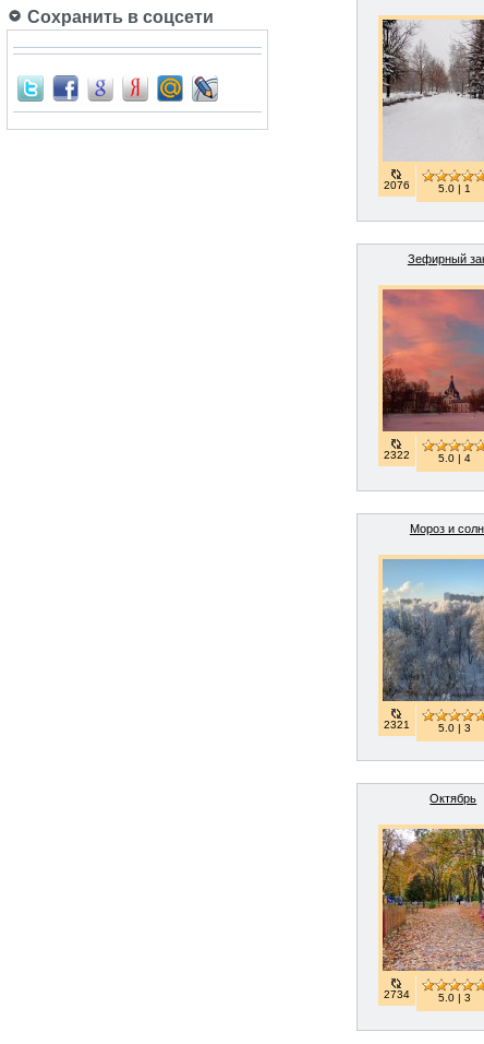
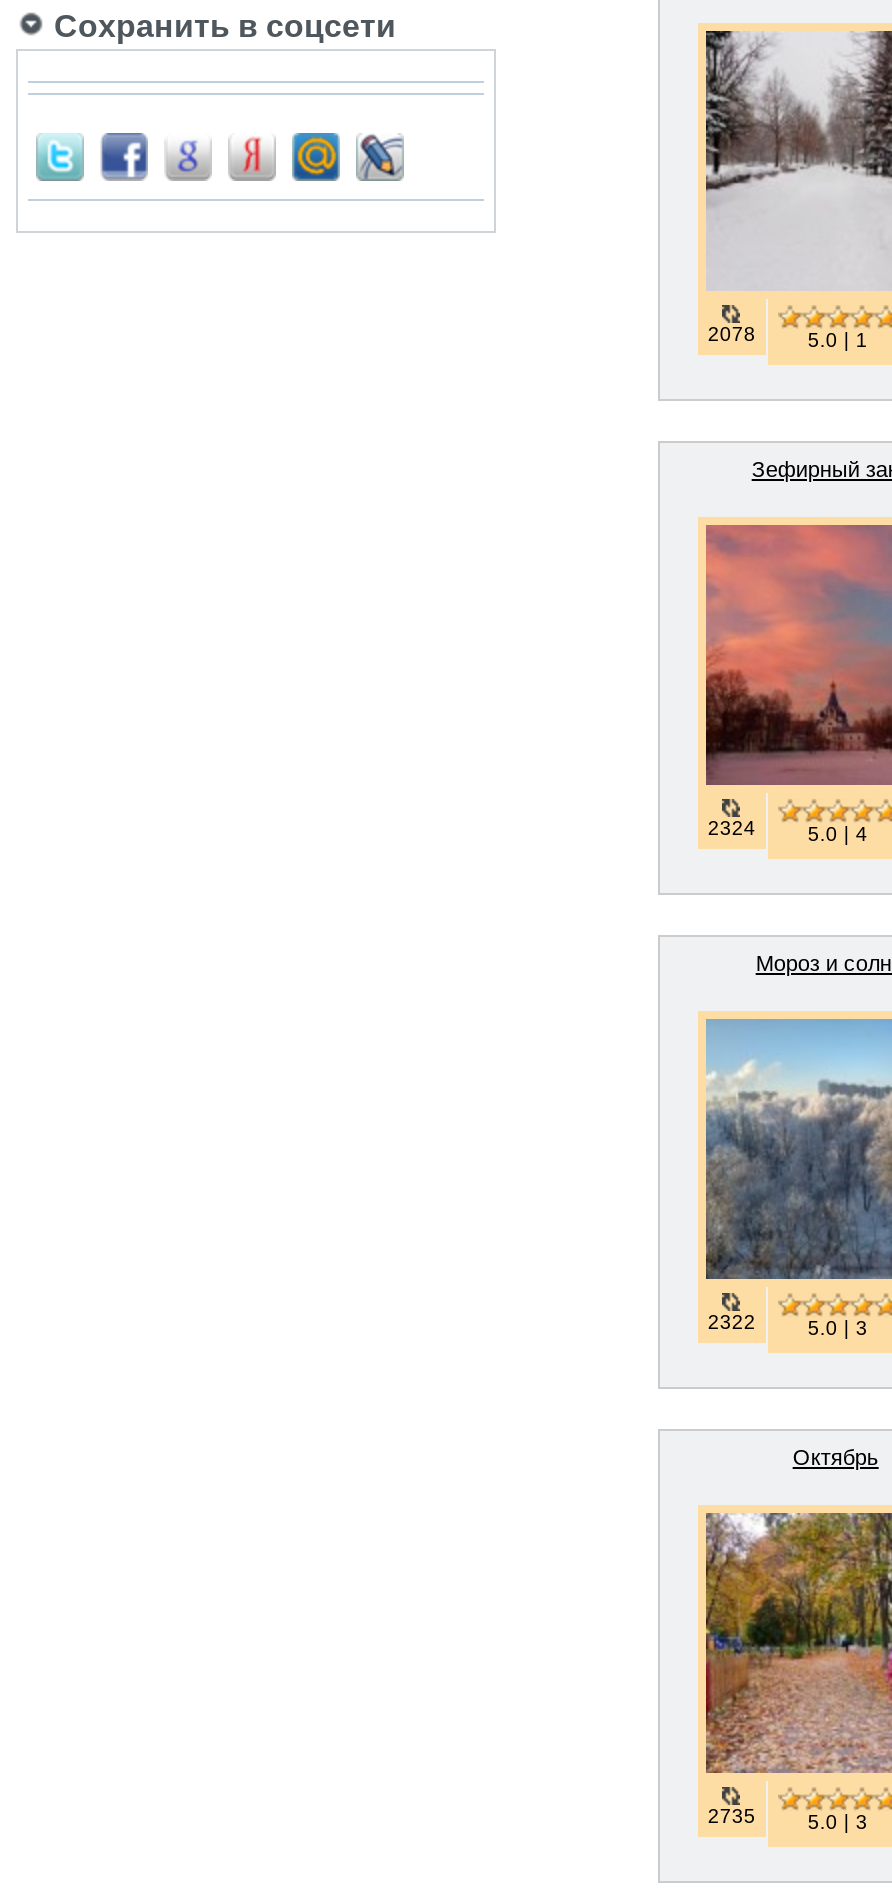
- 2076
+ 2078

- 2322
+ 2324

- 2321
+ 2322

- 2734
+ 2735
